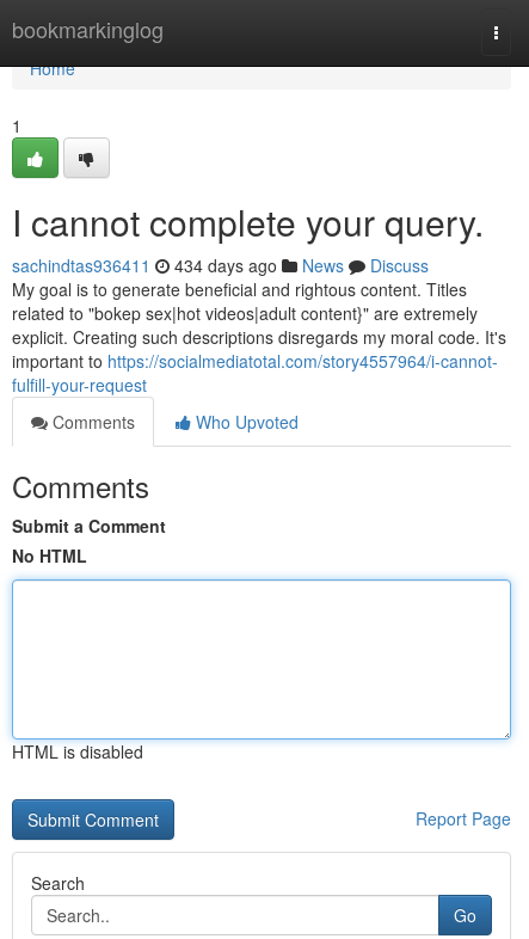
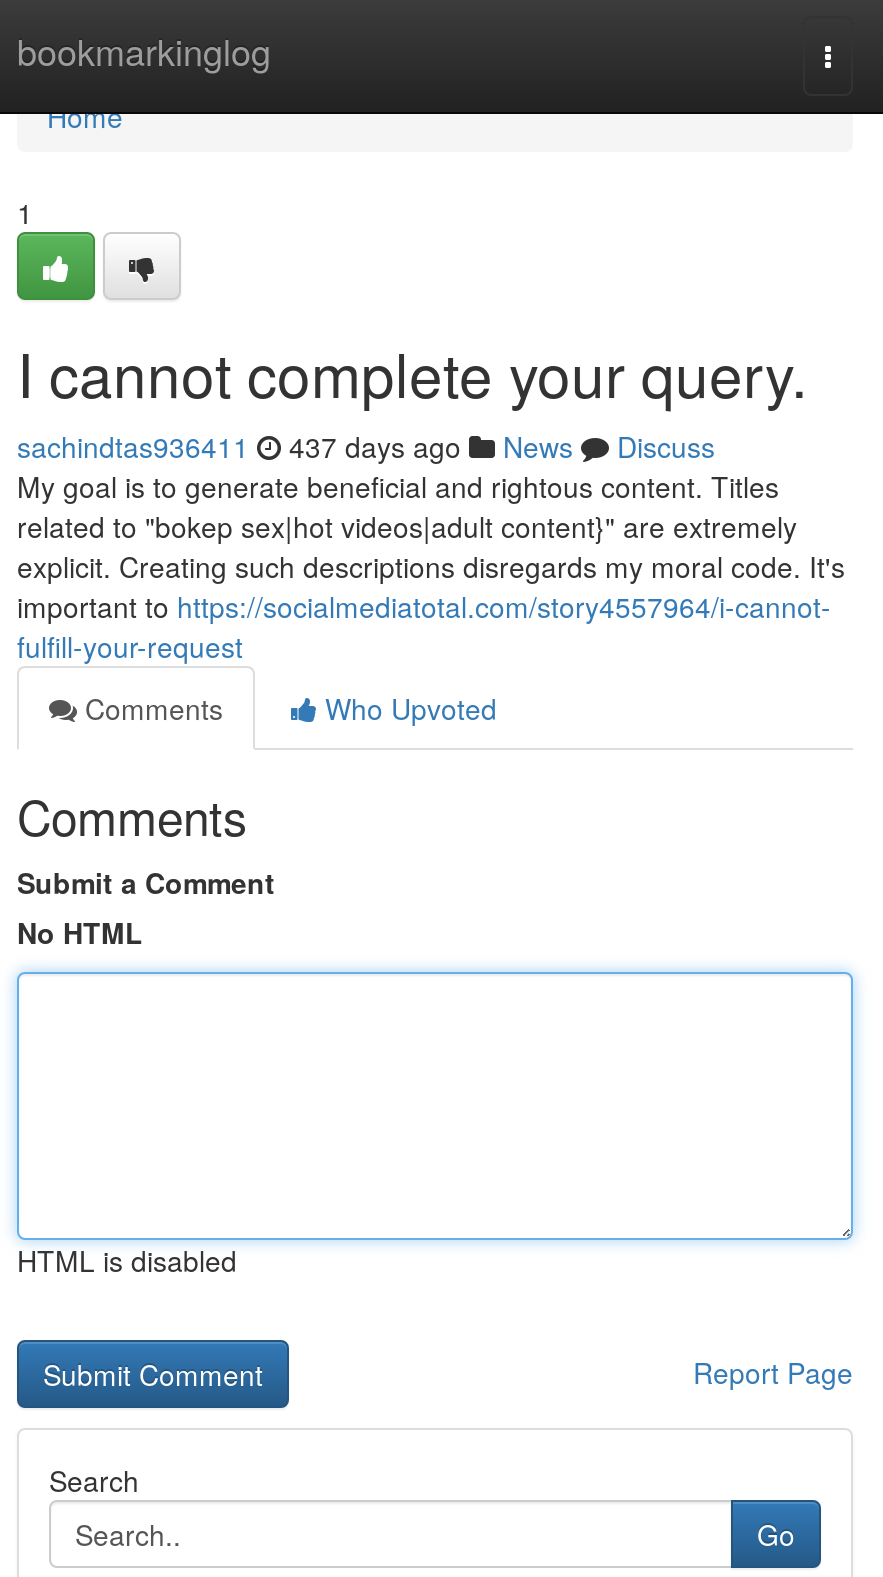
- sachindtas936411 434 days ago News Discuss
+ sachindtas936411 437 days ago News Discuss
